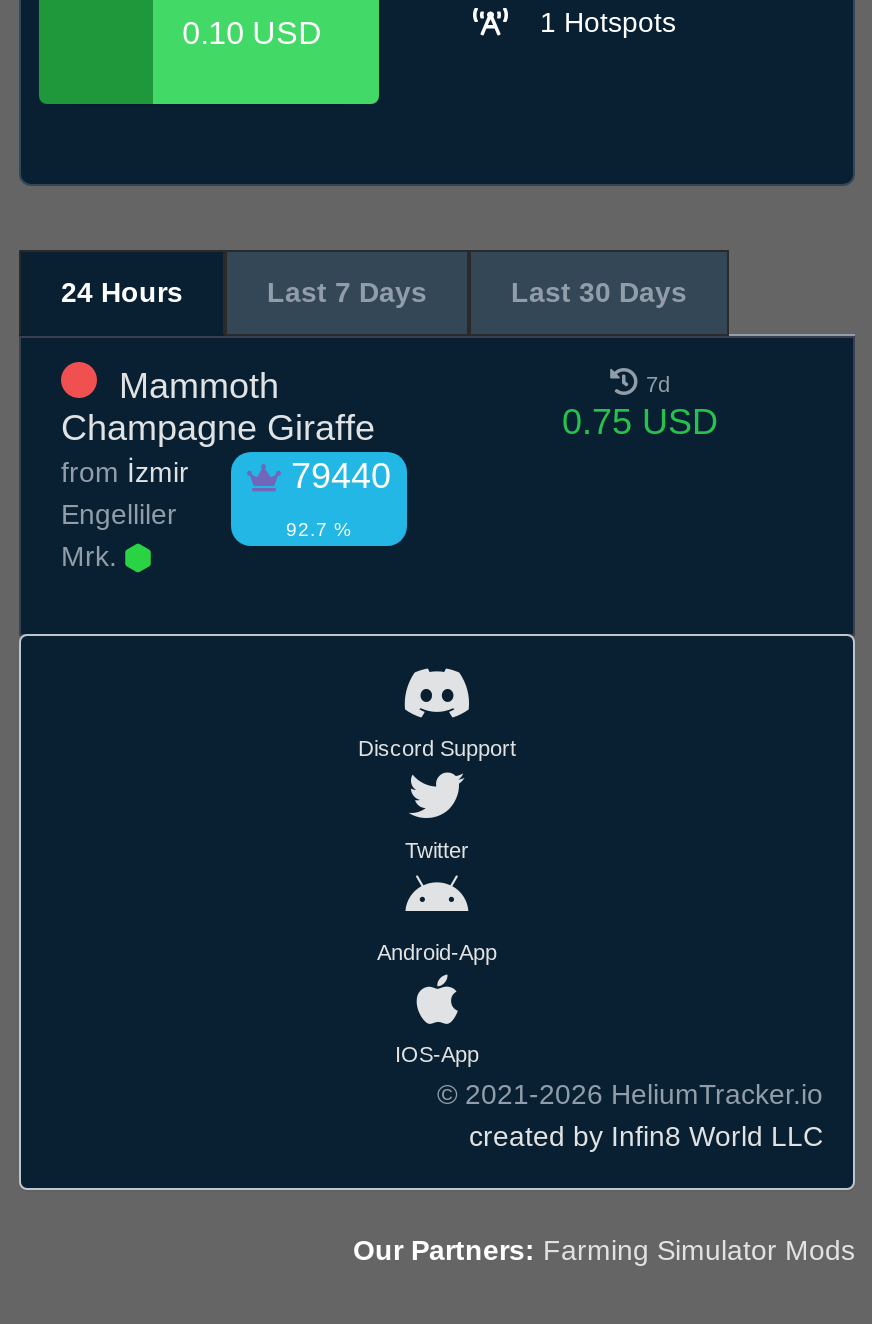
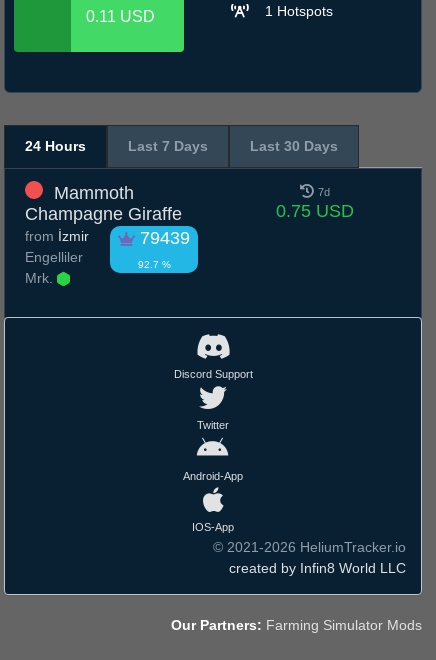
- 0.10 USD
+ 0.11 USD

- 79440
+ 79439
